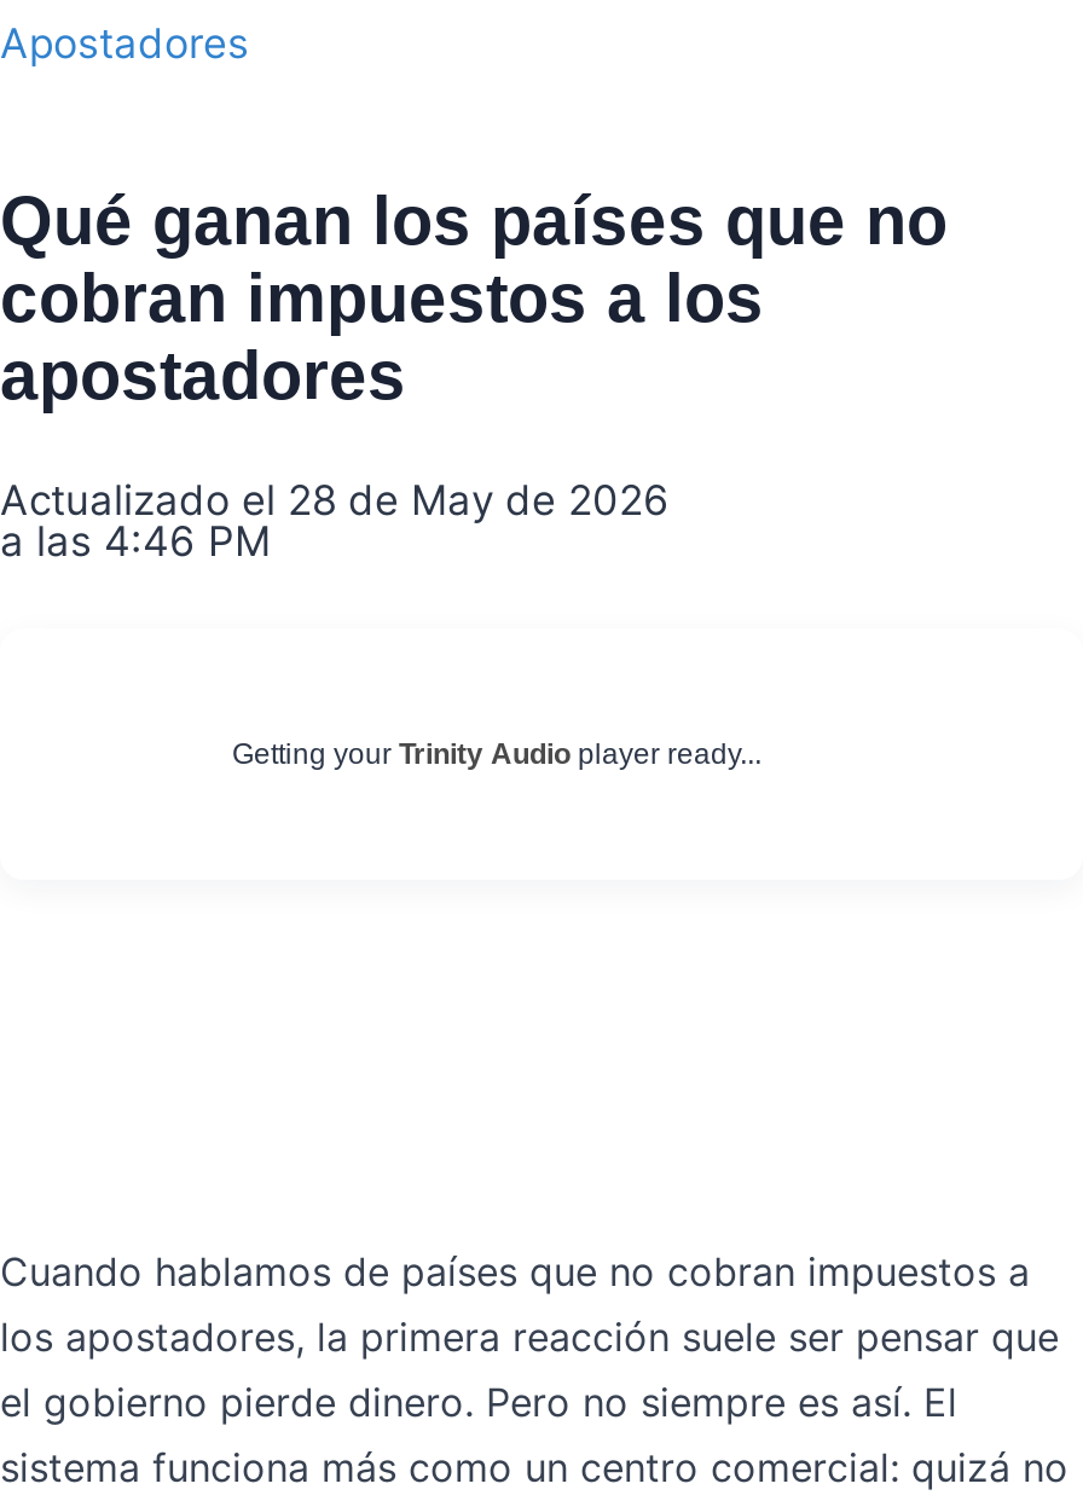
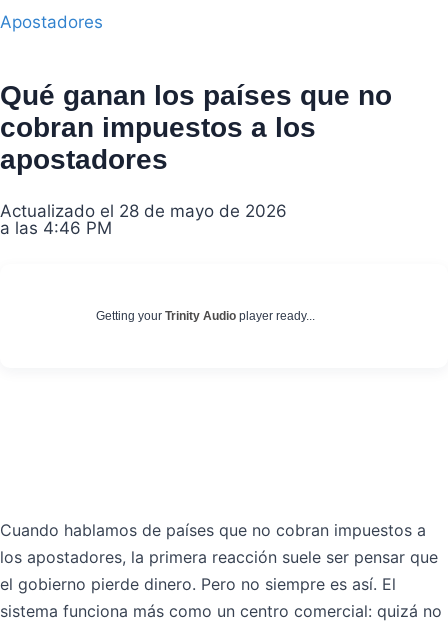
- Actualizado el 28 de May de 2026
+ Actualizado el 28 de mayo de 2026
